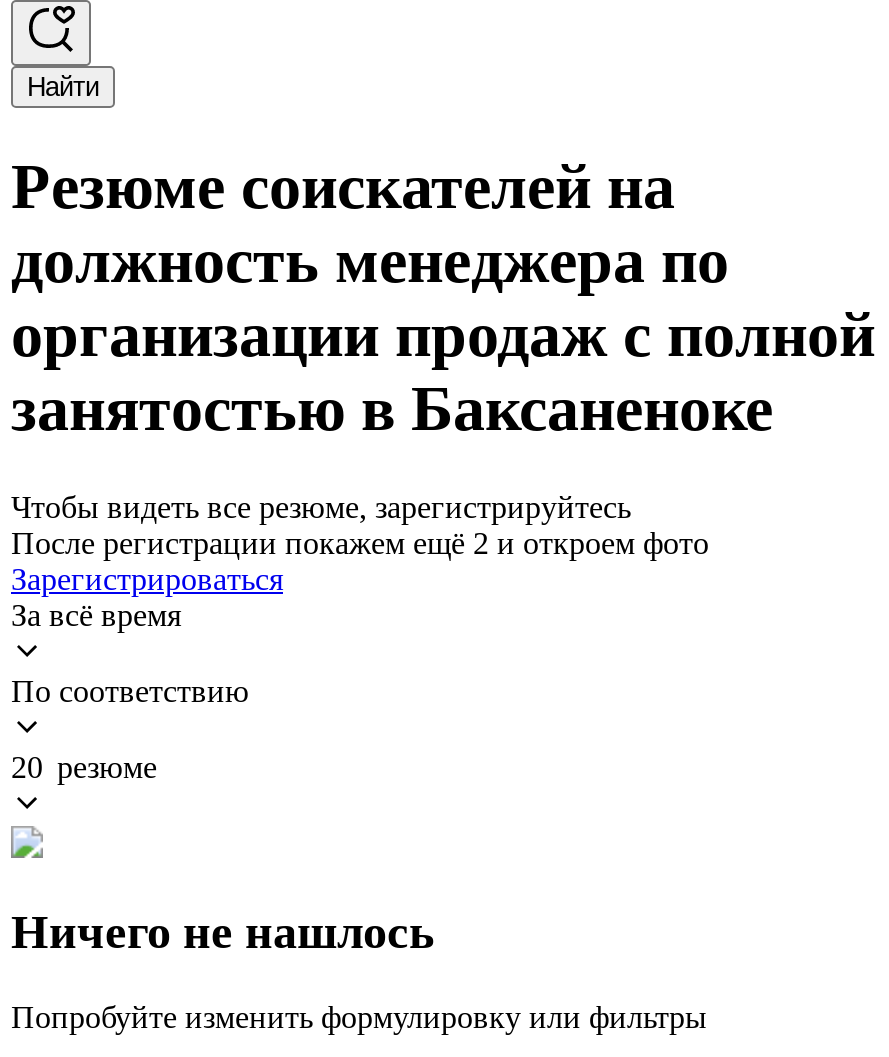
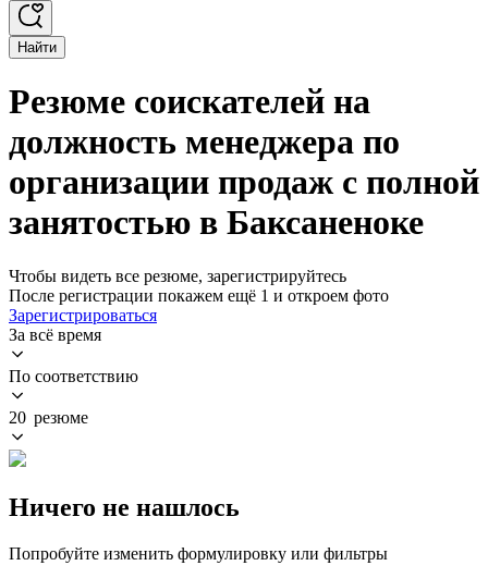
- После регистрации покажем ещё 2 и откроем фото
+ После регистрации покажем ещё 1 и откроем фото
